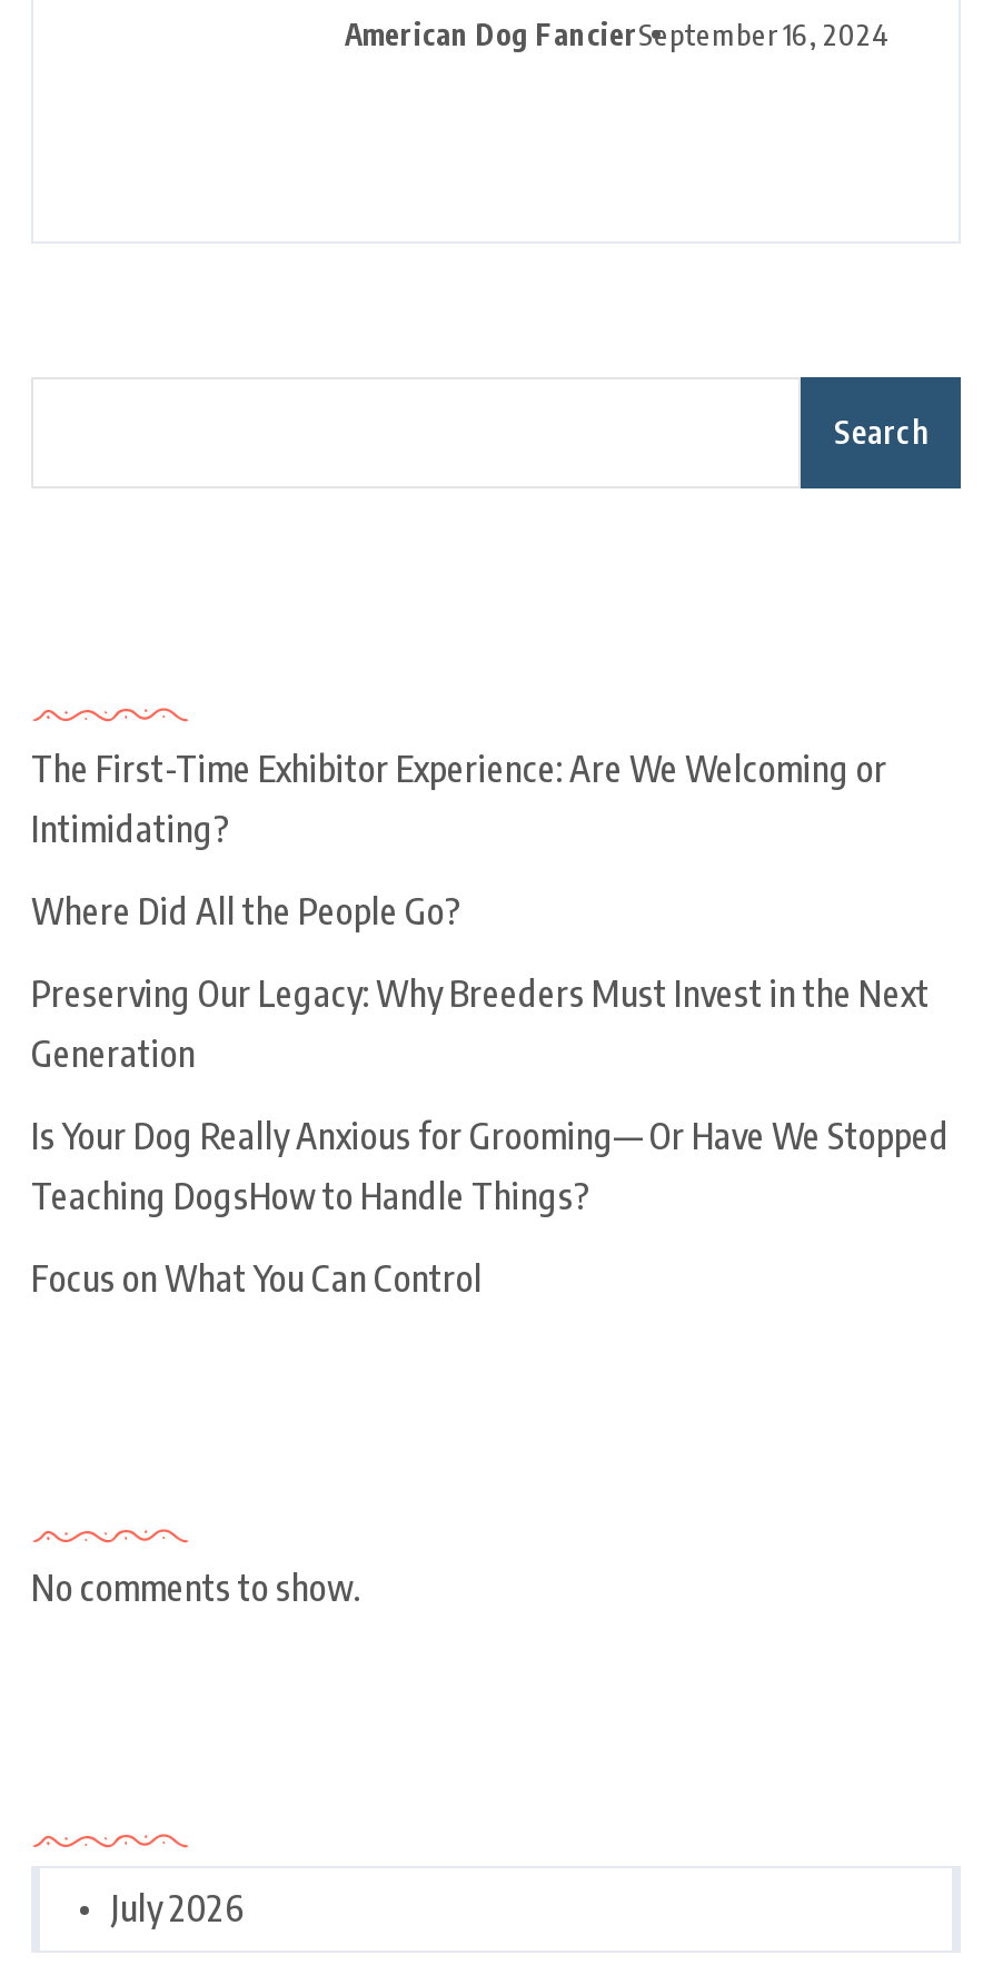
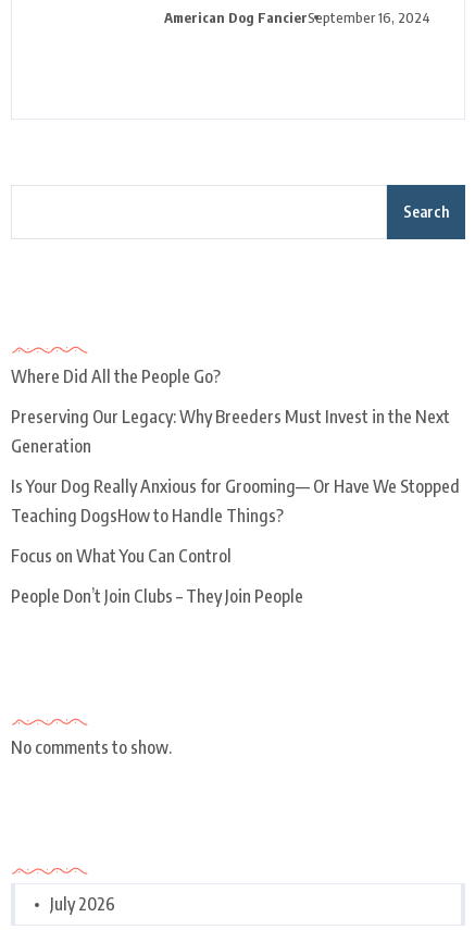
- The First-Time Exhibitor Experience: Are We Welcoming or
- Intimidating?

moved up: Where Did All the People Go? | Preserving Our Legacy: Why Breeders Must Invest in the Next | Generation | Is Your Dog Really Anxious for Grooming— Or Have We Stopped | Teaching DogsHow to Handle Things? | Focus on What You Can Control

+ People Don’t Join Clubs – They Join People
